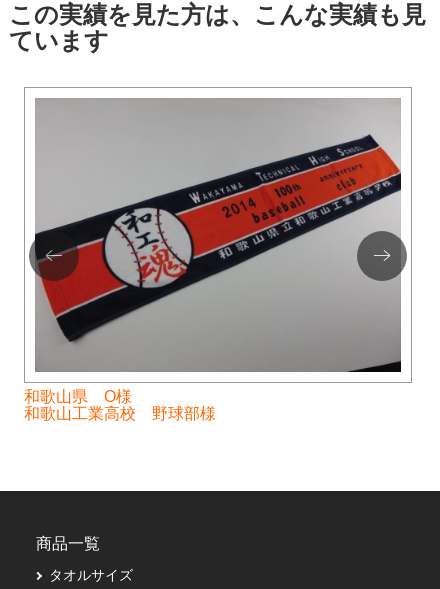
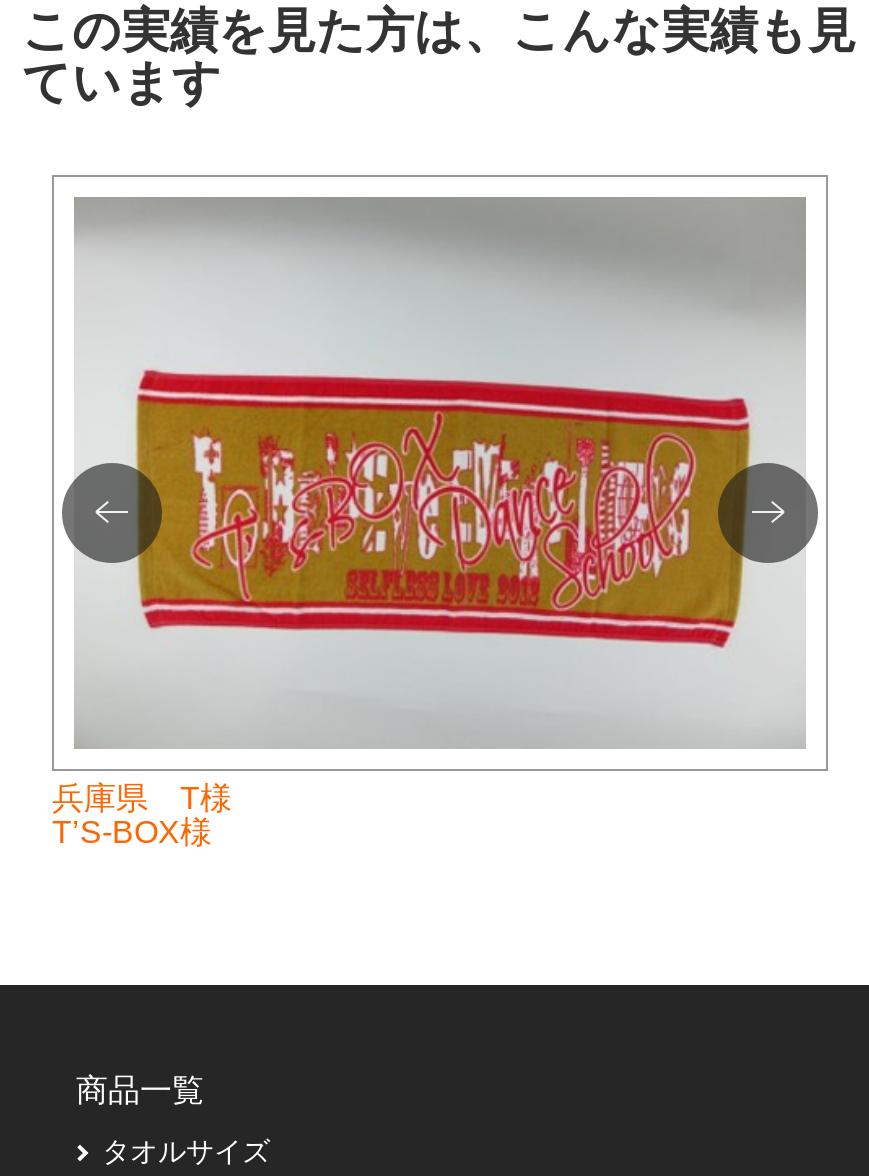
- [image]
- 和歌山県 O様
- 和歌山工業高校 野球部様
+ [image]
+ 兵庫県 T様
+ T’S-BOX様
